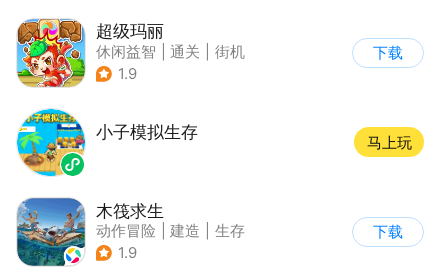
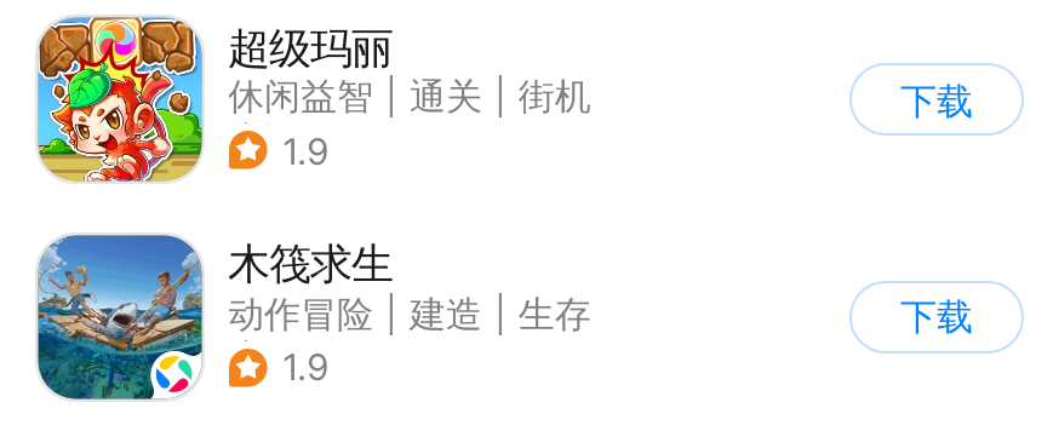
- [image]
- 小子模拟生存
- 马上玩
